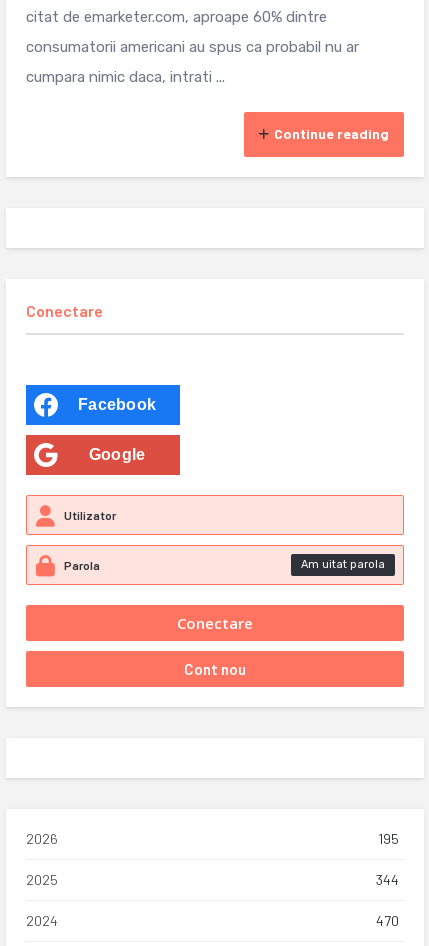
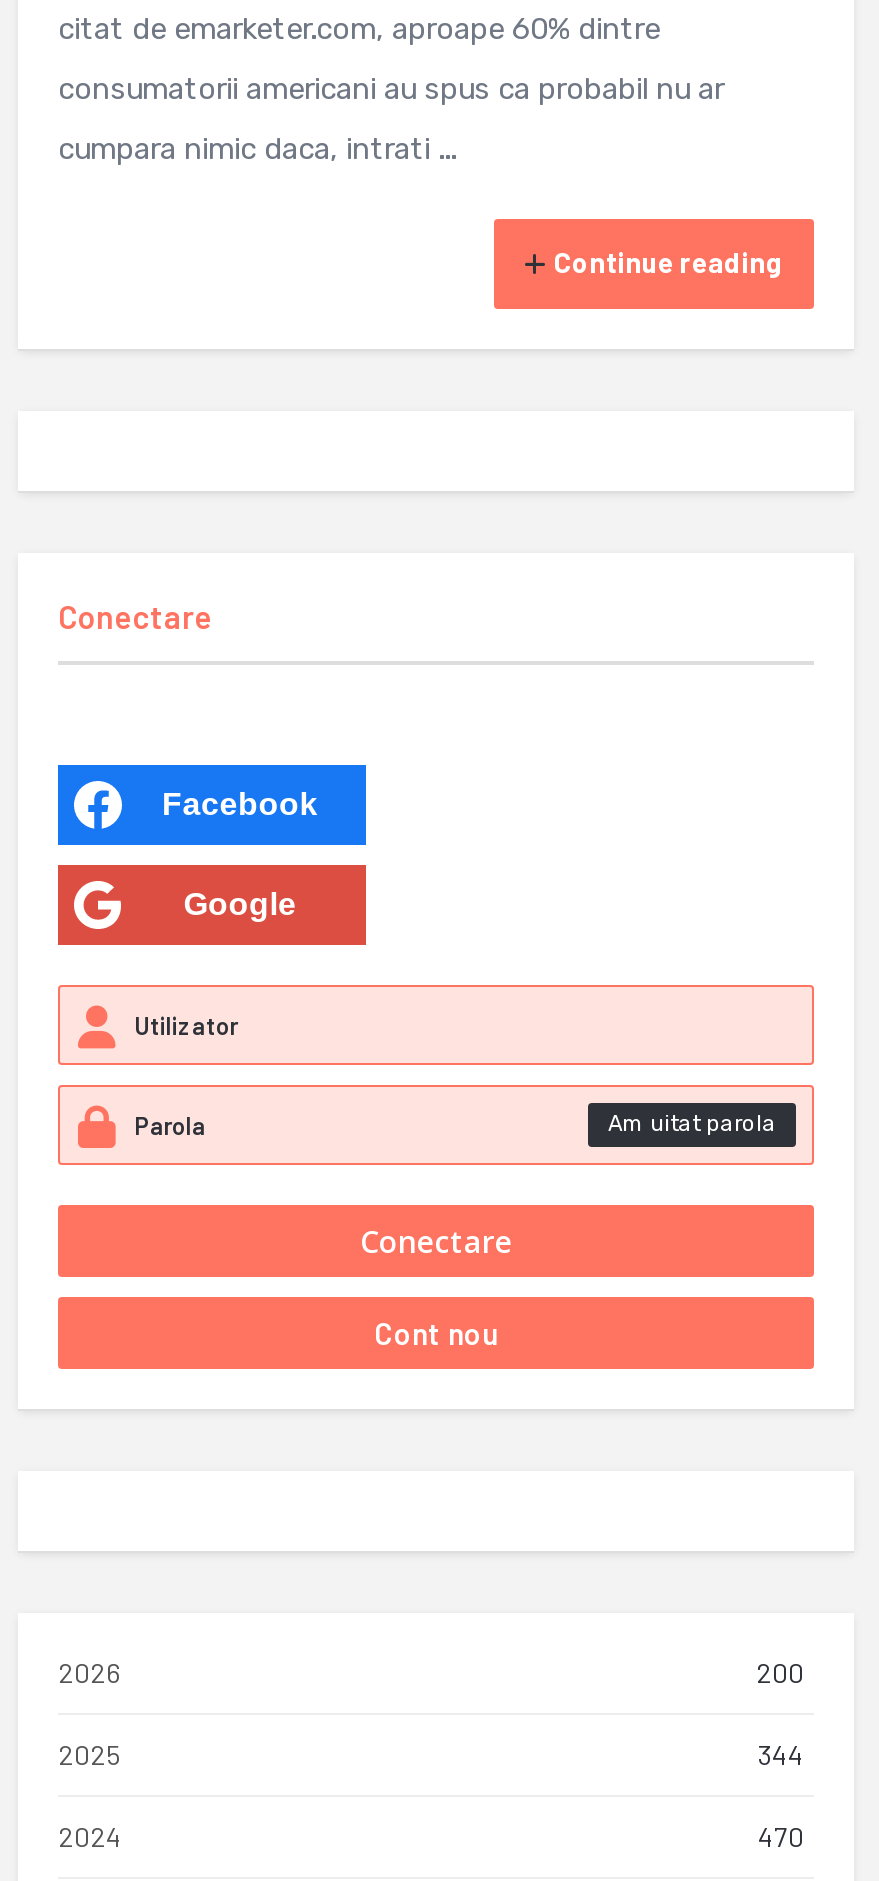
- 195
+ 200
